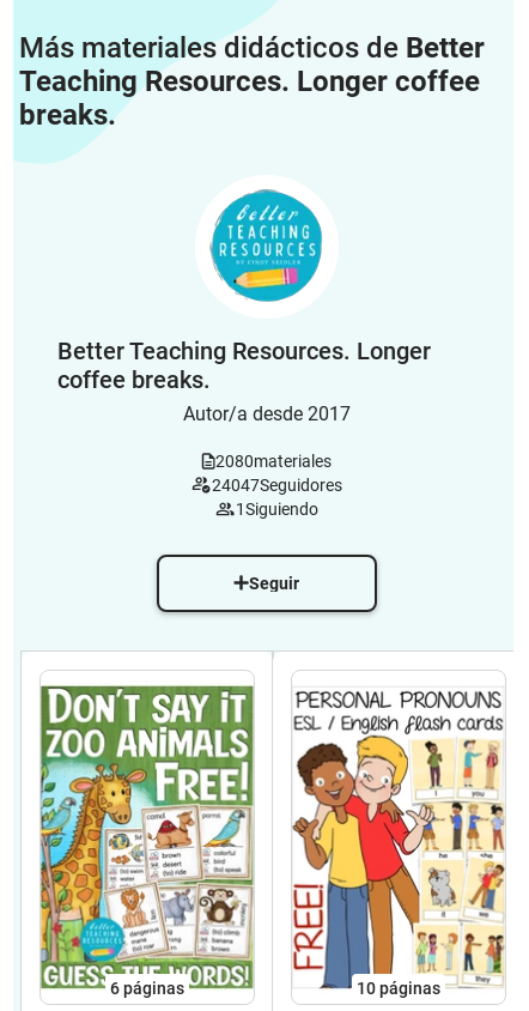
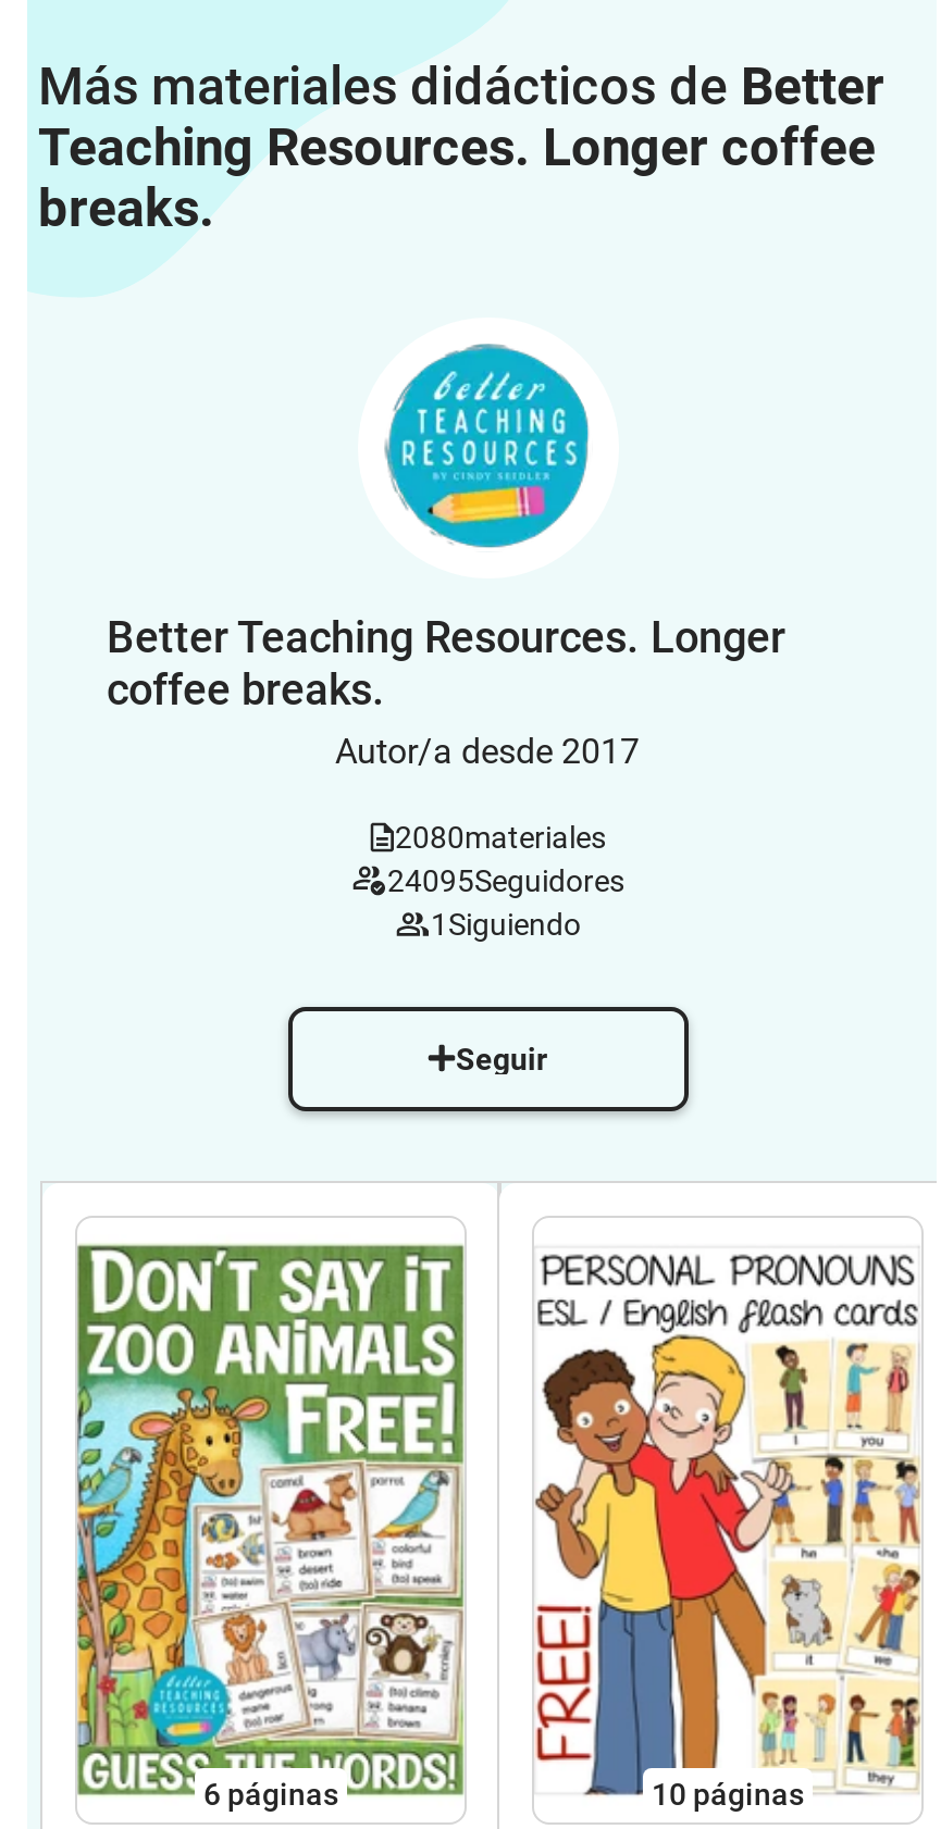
- 24047Seguidores
+ 24095Seguidores
